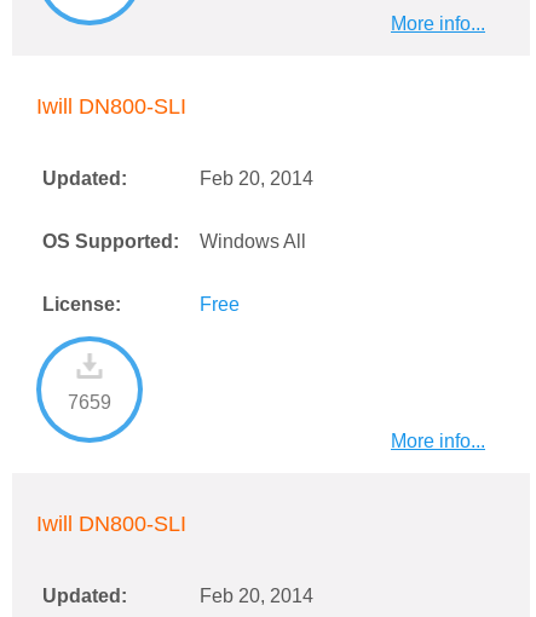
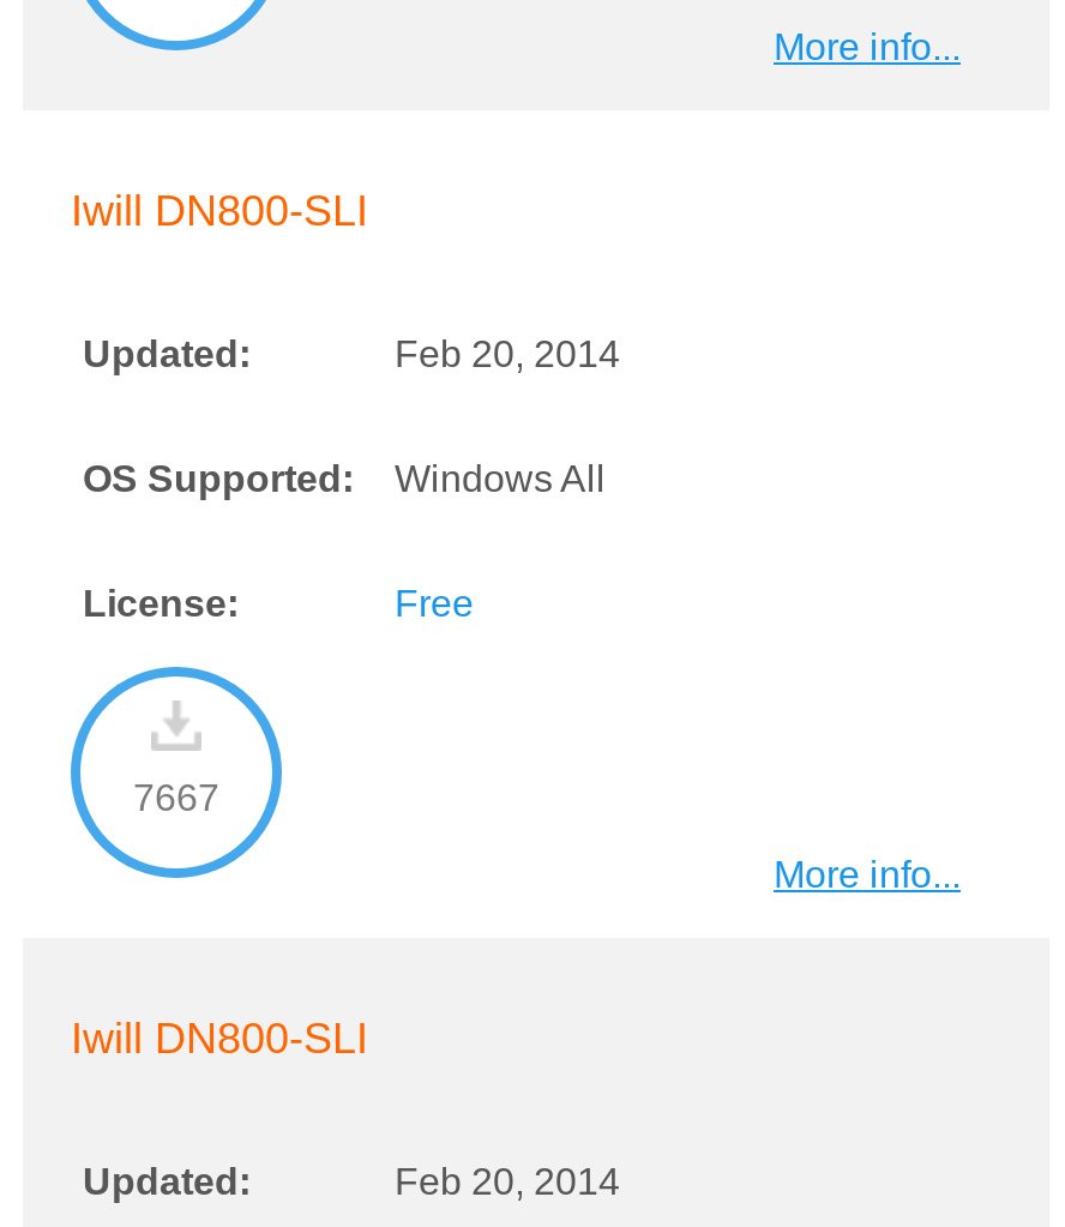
- 7659
+ 7667
